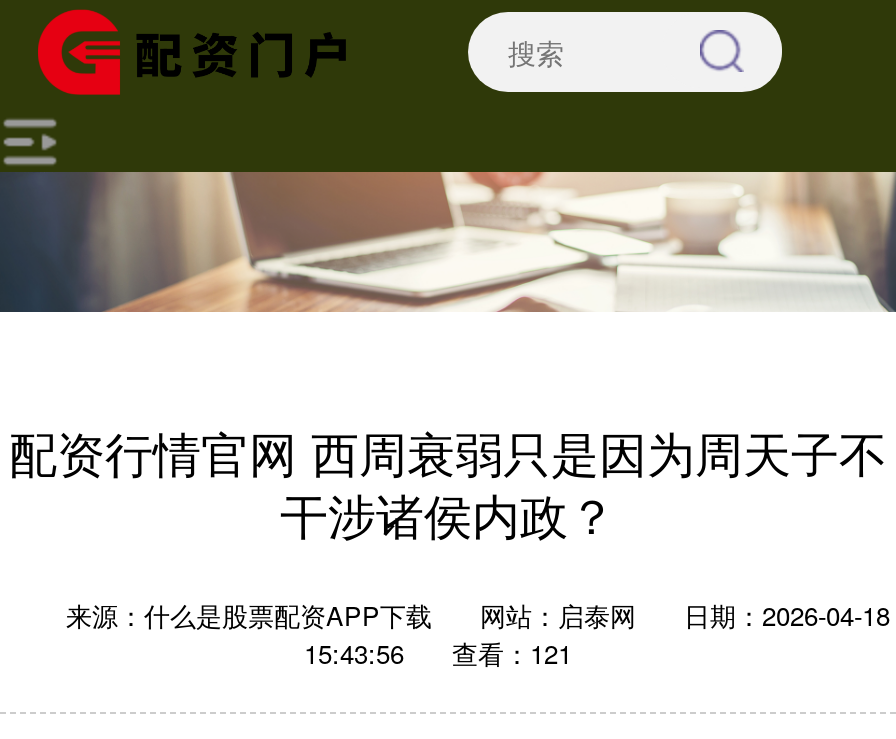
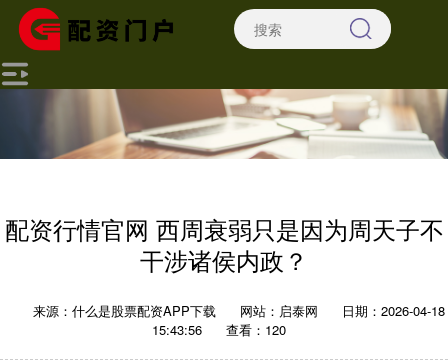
- 15:43:56 查看：121
+ 15:43:56 查看：120
